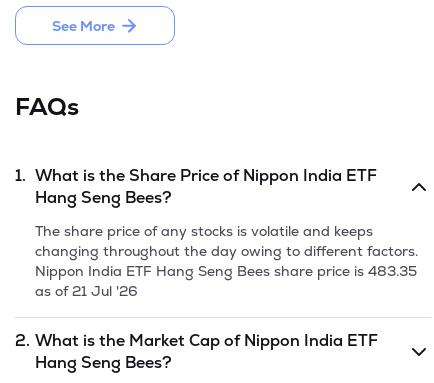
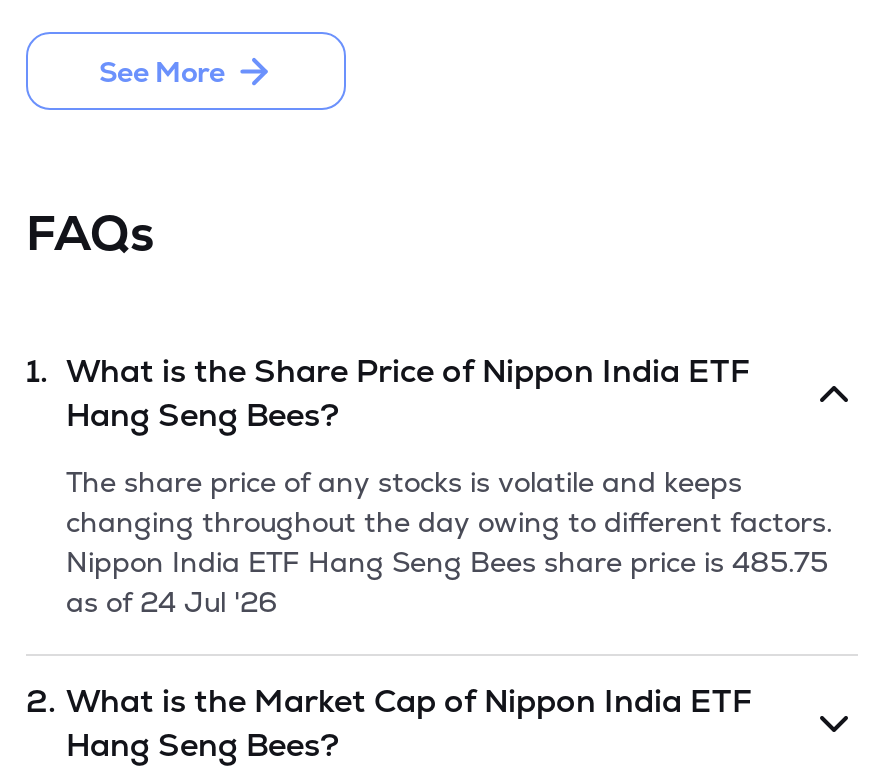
- Nippon India ETF Hang Seng Bees share price is 483.35
+ Nippon India ETF Hang Seng Bees share price is 485.75

- as of 21 Jul '26
+ as of 24 Jul '26
